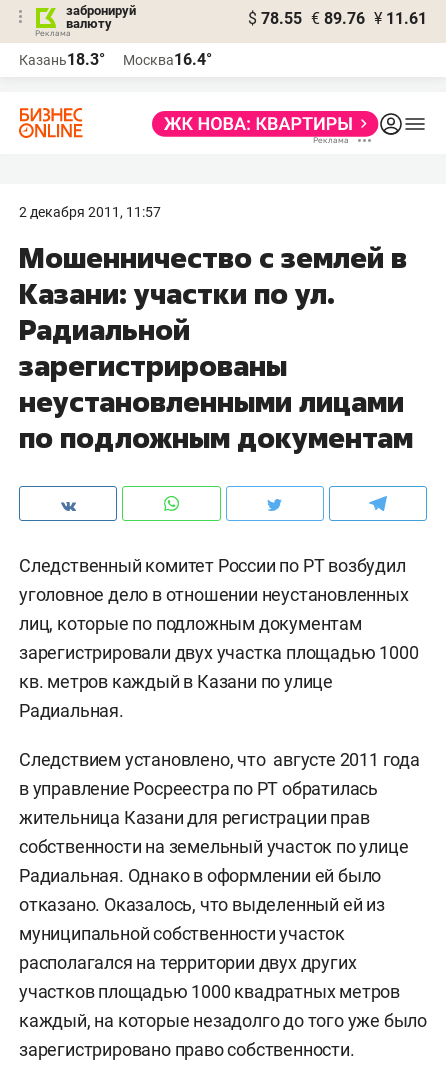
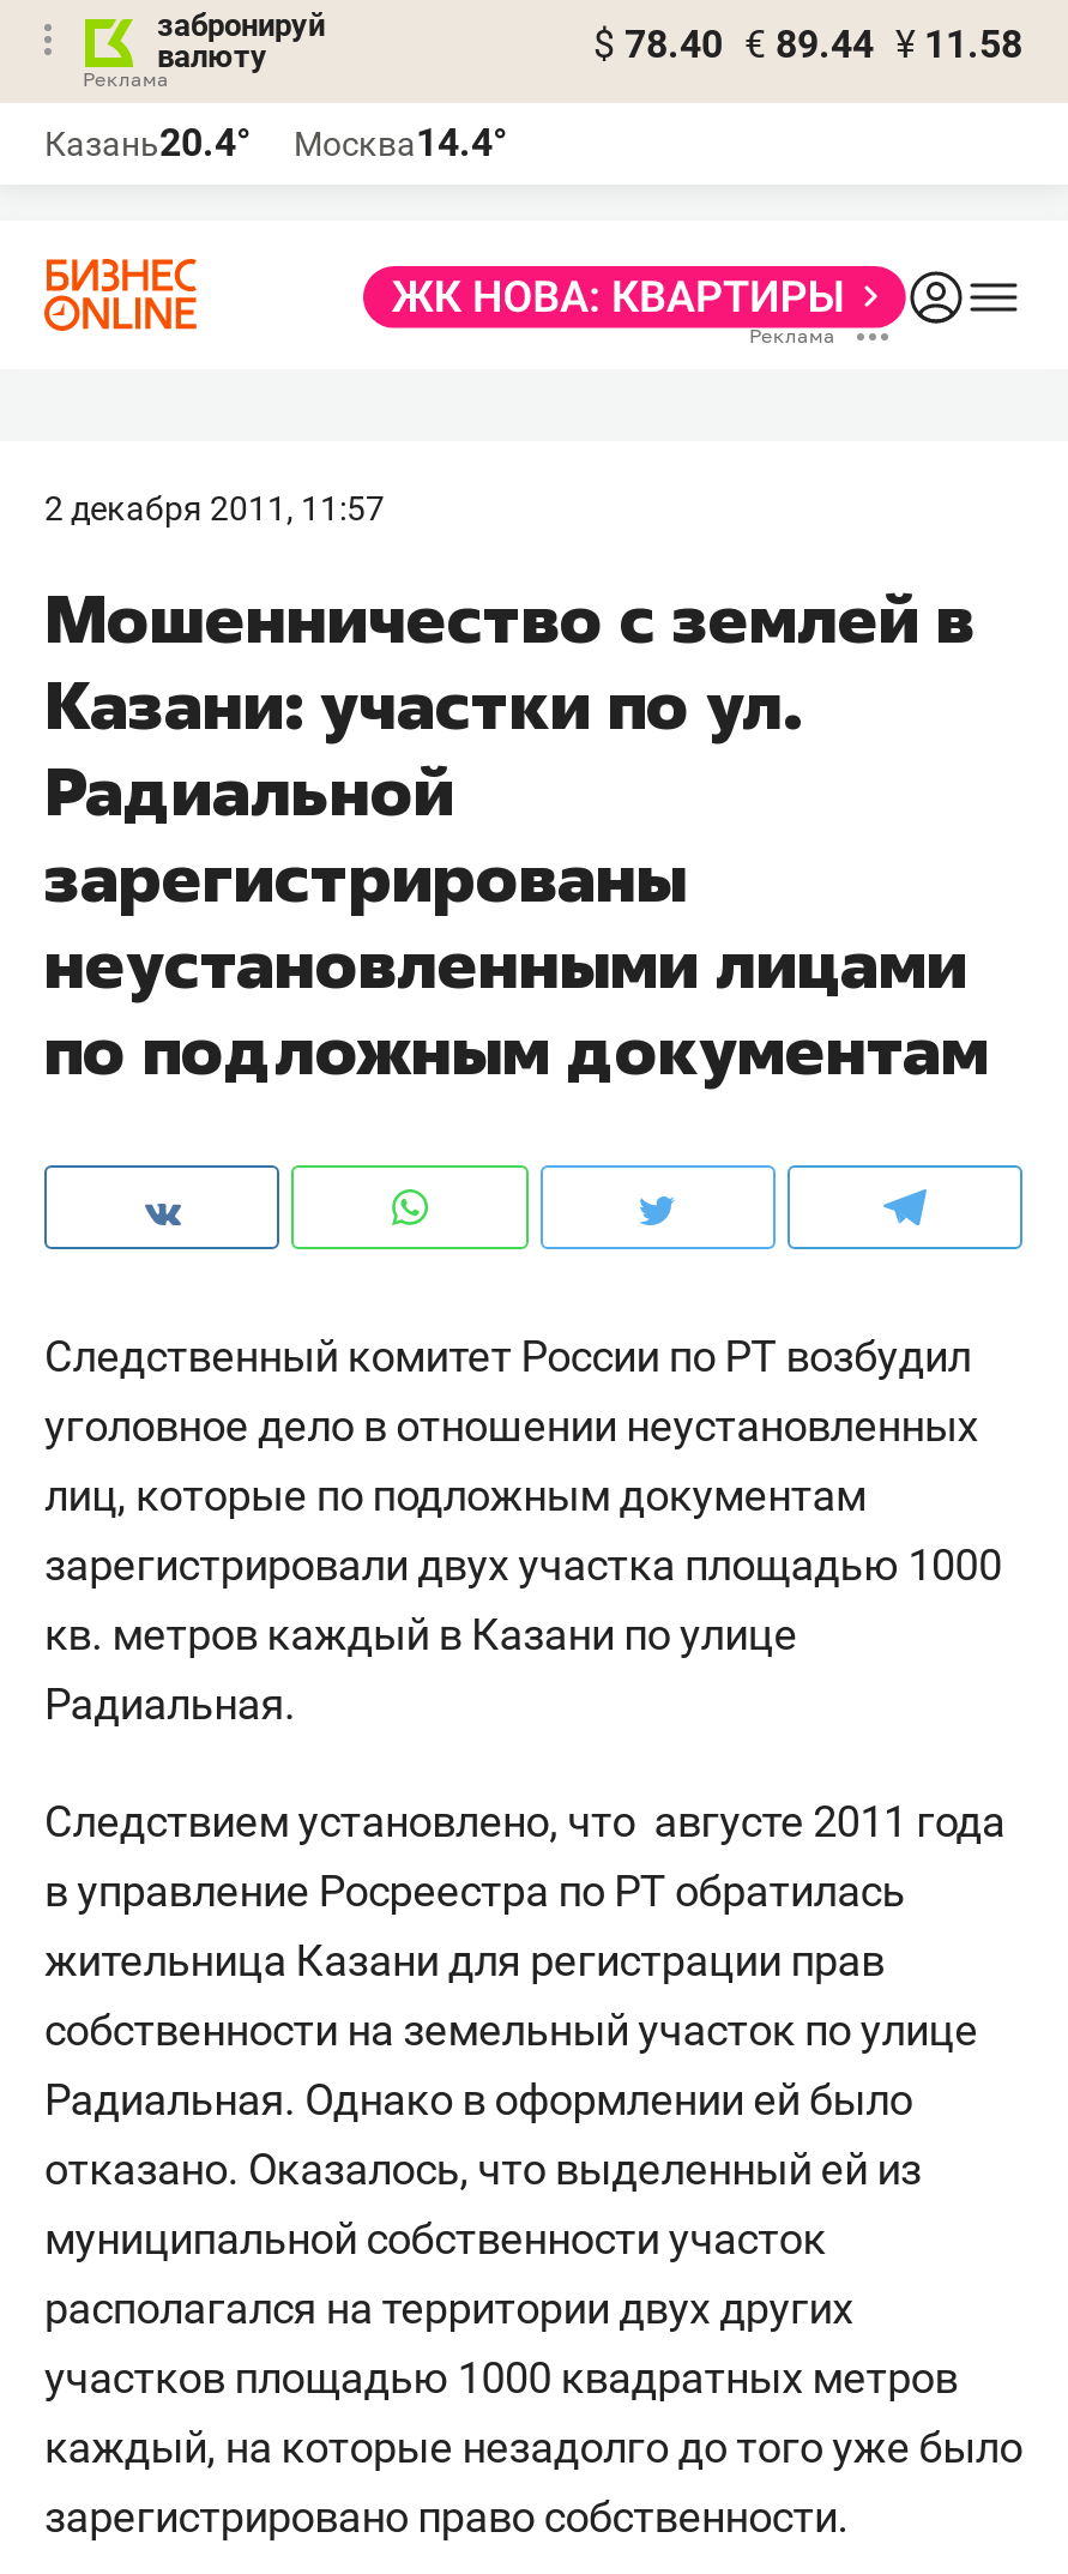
- $ 78.55 € 89.76 ¥ 11.61
+ $ 78.40 € 89.44 ¥ 11.58

- Казань18.3°
+ Казань20.4°

- Москва16.4°
+ Москва14.4°
